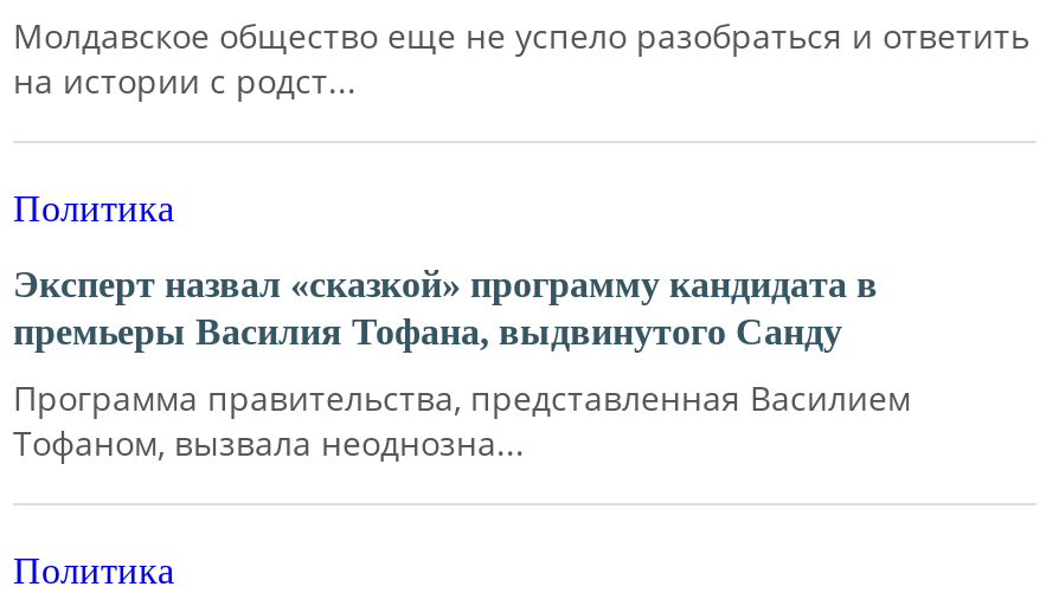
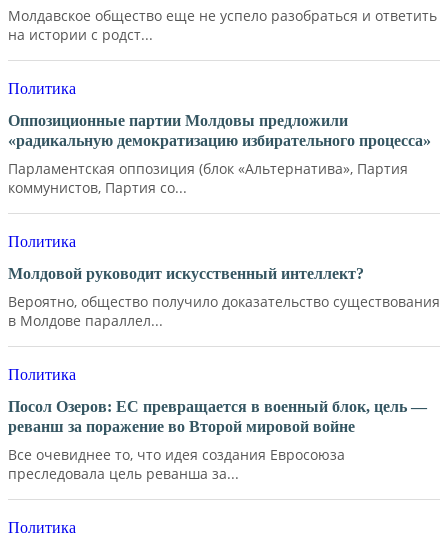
- Эксперт назвал «сказкой» программу кандидата в
- премьеры Василия Тофана, выдвинутого Санду
- Программа правительства, представленная Василием
- Тофаном, вызвала неоднозна...
+ Оппозиционные партии Молдовы предложили
+ «радикальную демократизацию избирательного процесса»
+ Парламентская оппозиция (блок «Альтернатива», Партия
+ коммунистов, Партия со...
+ Политика
+ Молдовой руководит искусственный интеллект?
+ Вероятно, общество получило доказательство существования
+ в Молдове параллел...
+ Политика
+ Посол Озеров: ЕС превращается в военный блок, цель —
+ реванш за поражение во Второй мировой войне
+ Все очевиднее то, что идея создания Евросоюза
+ преследовала цель реванша за...
